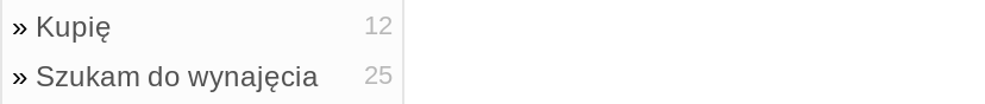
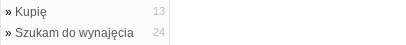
- 12
+ 13

- » Szukam do wynajęcia 25
+ » Szukam do wynajęcia 24
